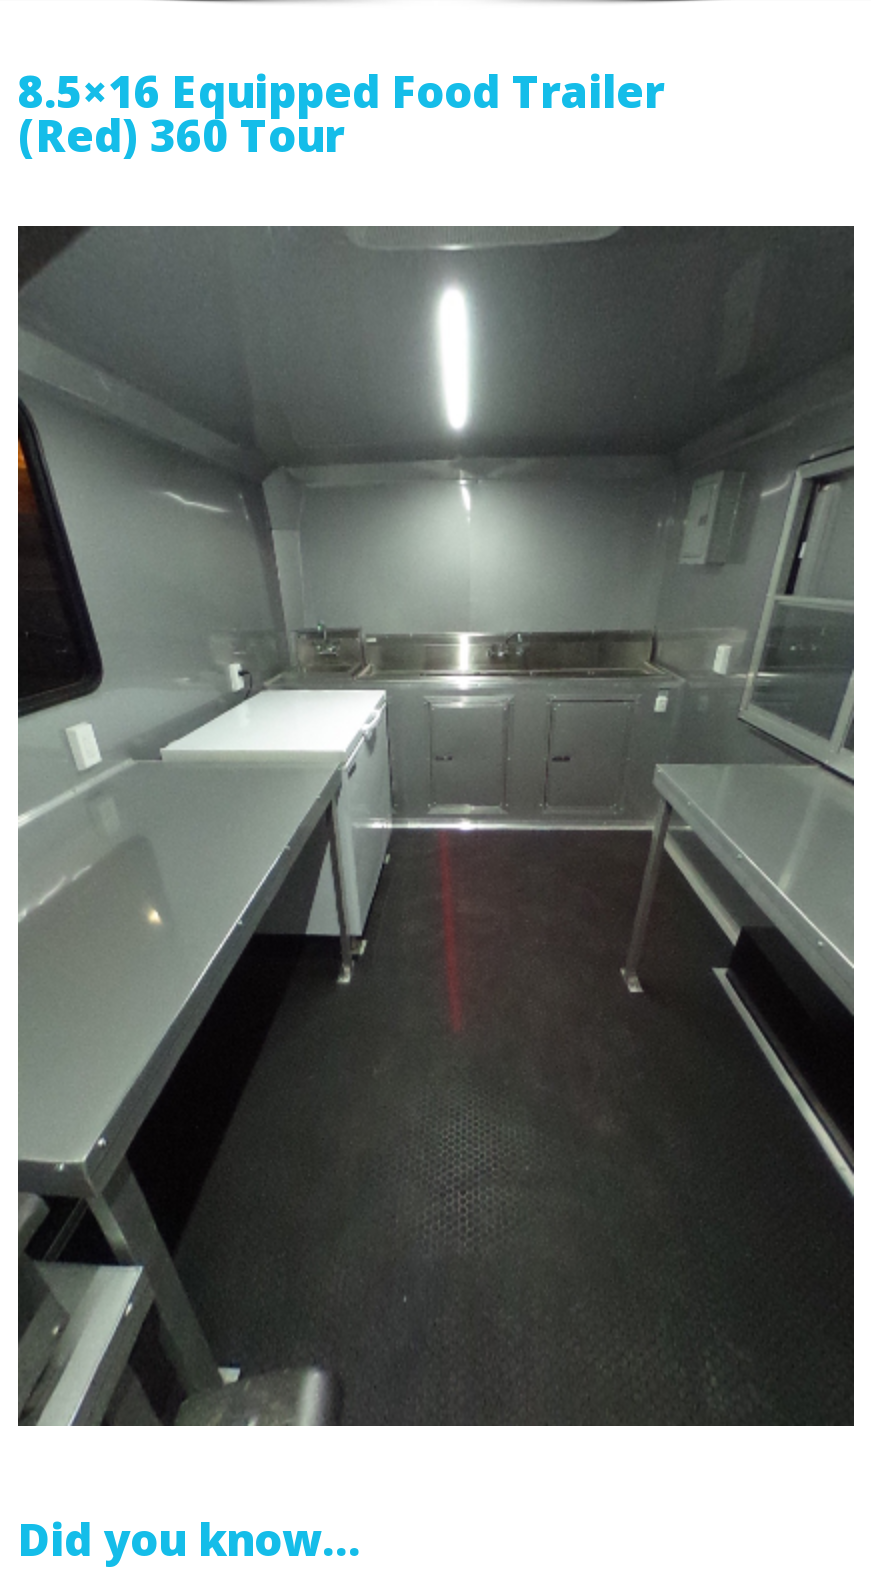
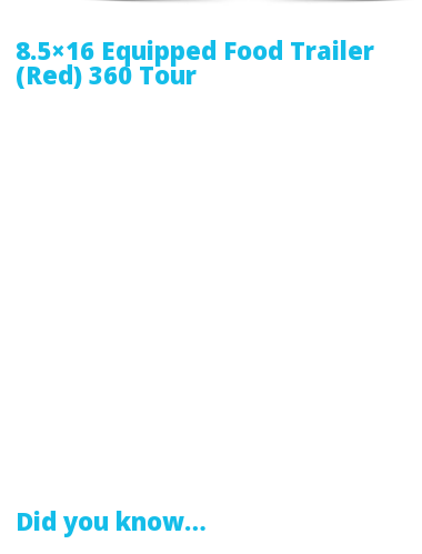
- [image]
